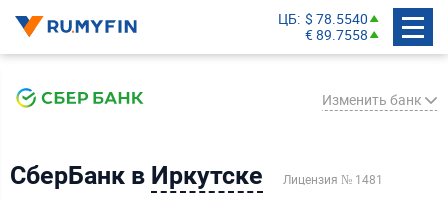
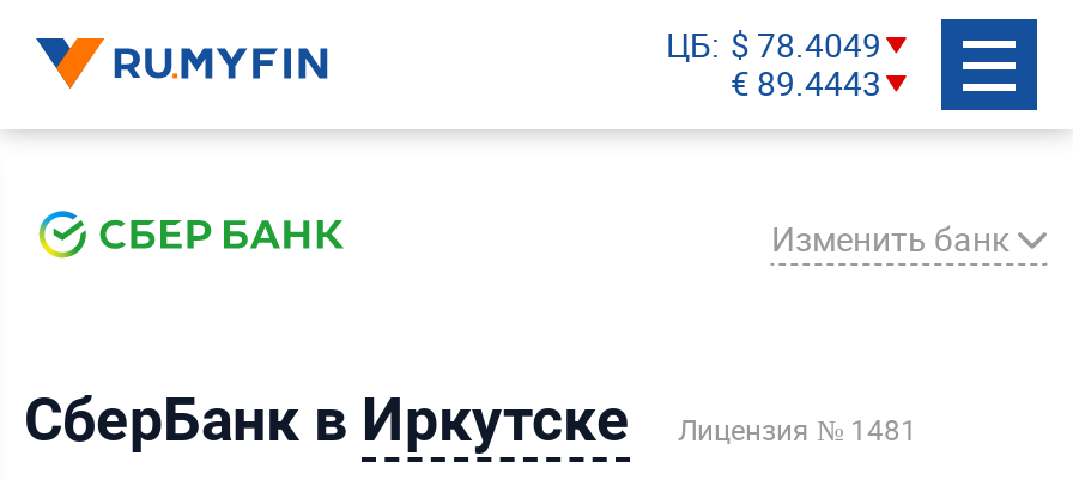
- ЦБ $ 78.5540
+ ЦБ $ 78.4049

- € 89.7558
+ € 89.4443
